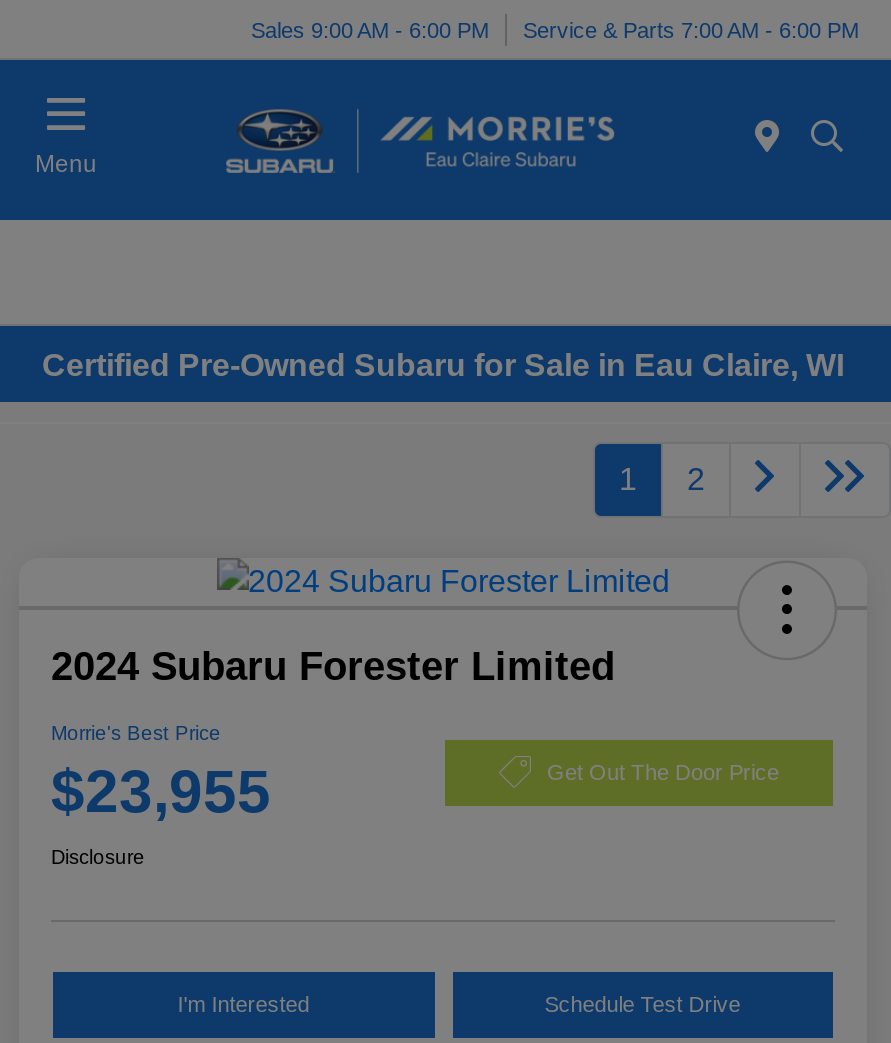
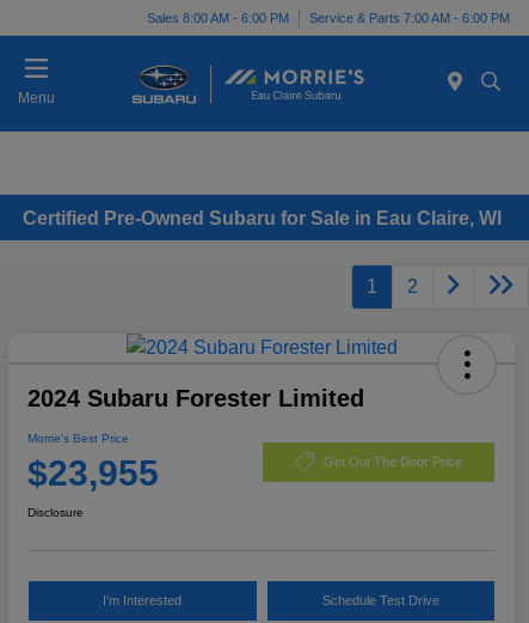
- Sales 9:00 AM - 6:00 PM Service & Parts 7:00 AM - 6:00 PM
+ Sales 8:00 AM - 6:00 PM Service & Parts 7:00 AM - 6:00 PM
